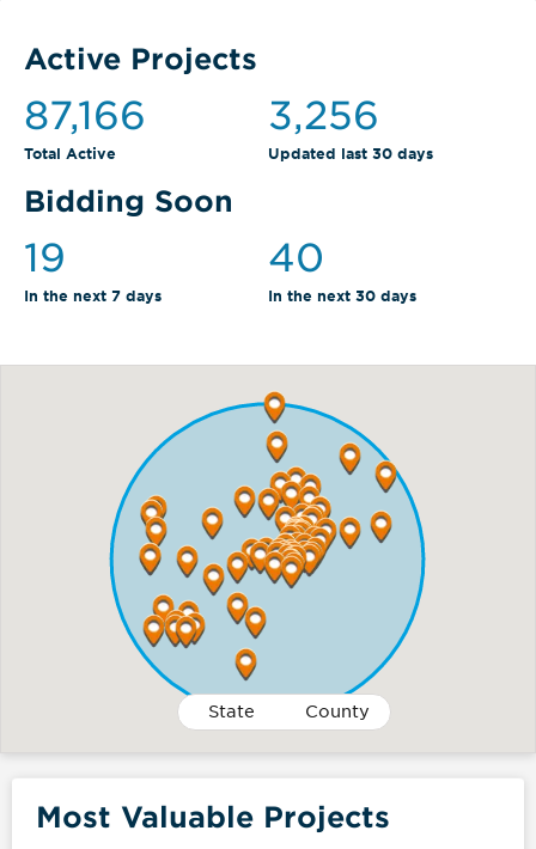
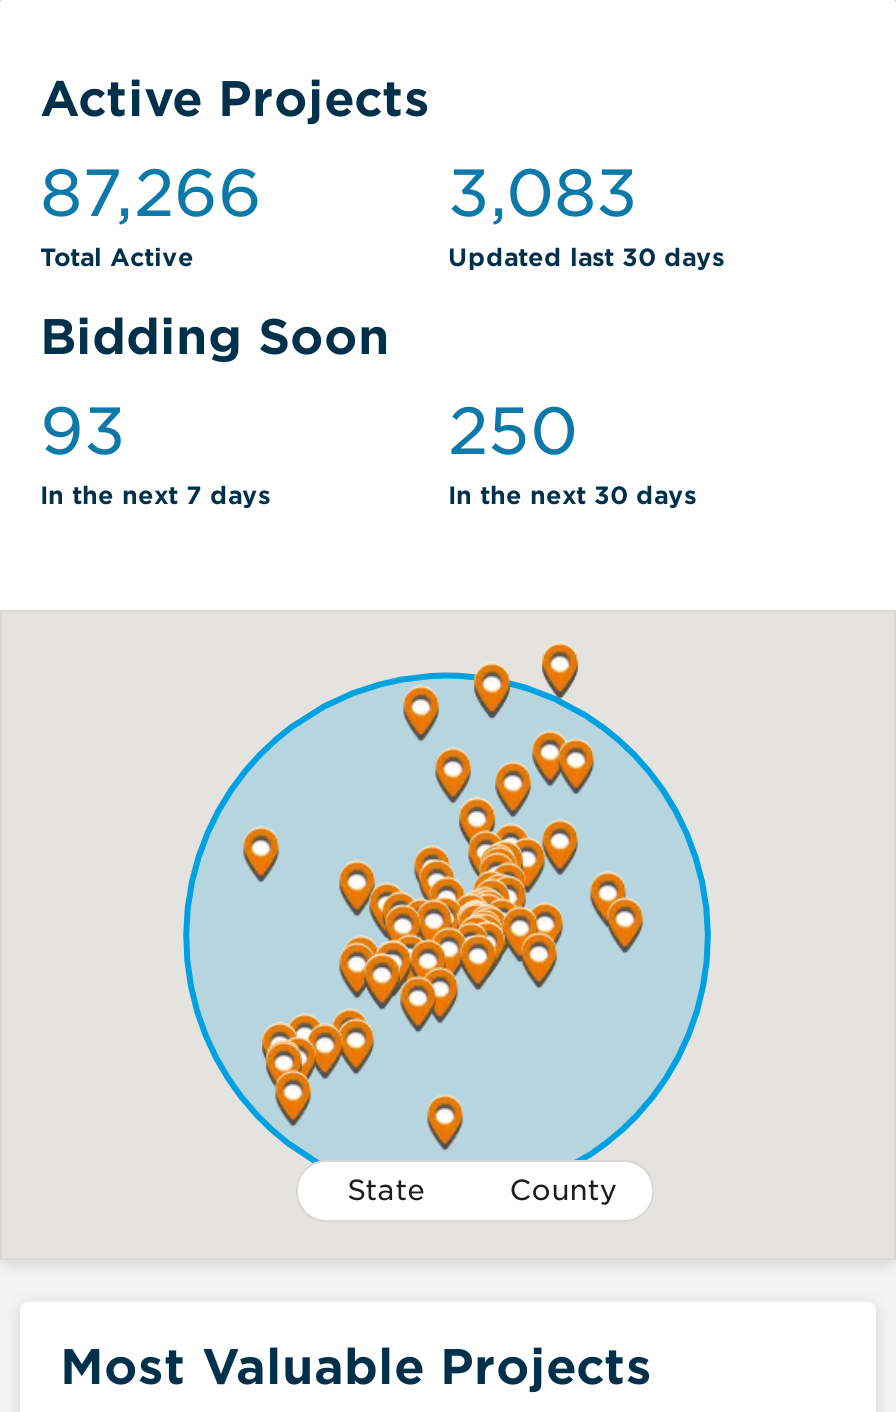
- 87,166
+ 87,266

- 3,256
+ 3,083

- 19
+ 93

- 40
+ 250

- [image]
+ [image]
